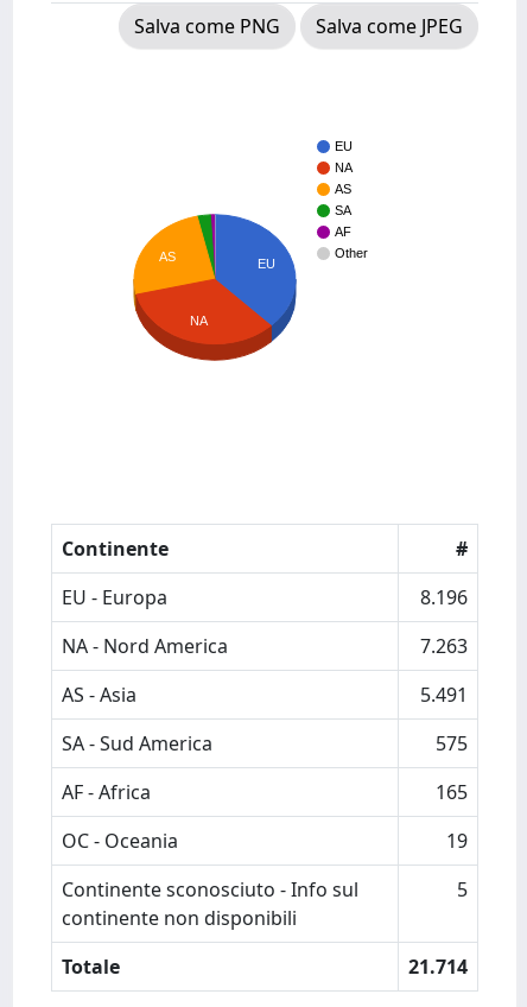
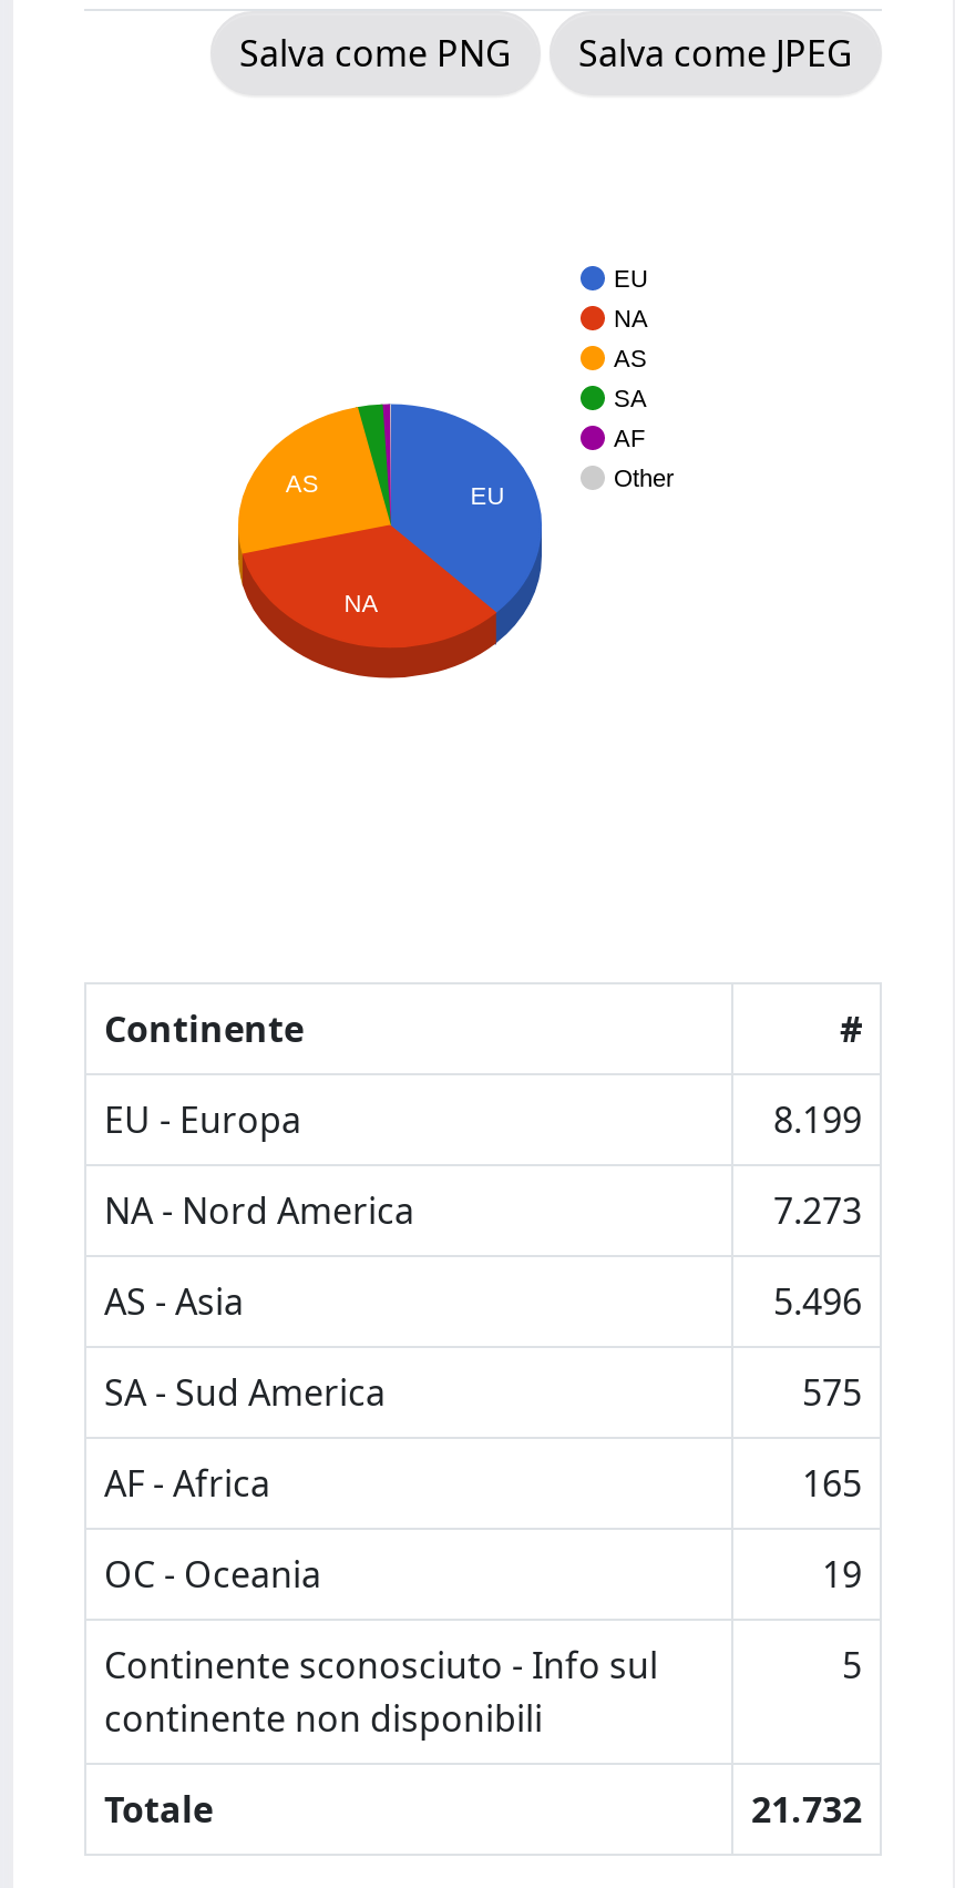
- 8.196
+ 8.199

- 7.263
+ 7.273

- 5.491
+ 5.496

- 21.714
+ 21.732
